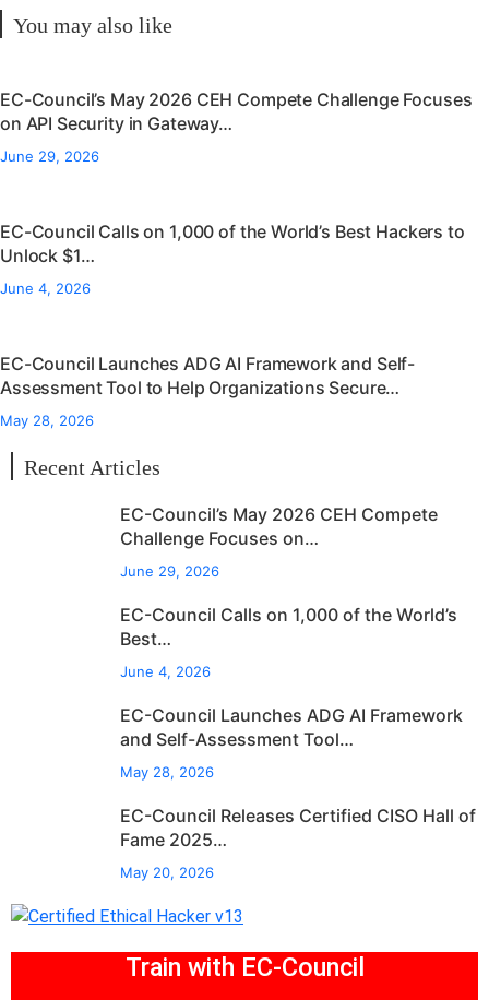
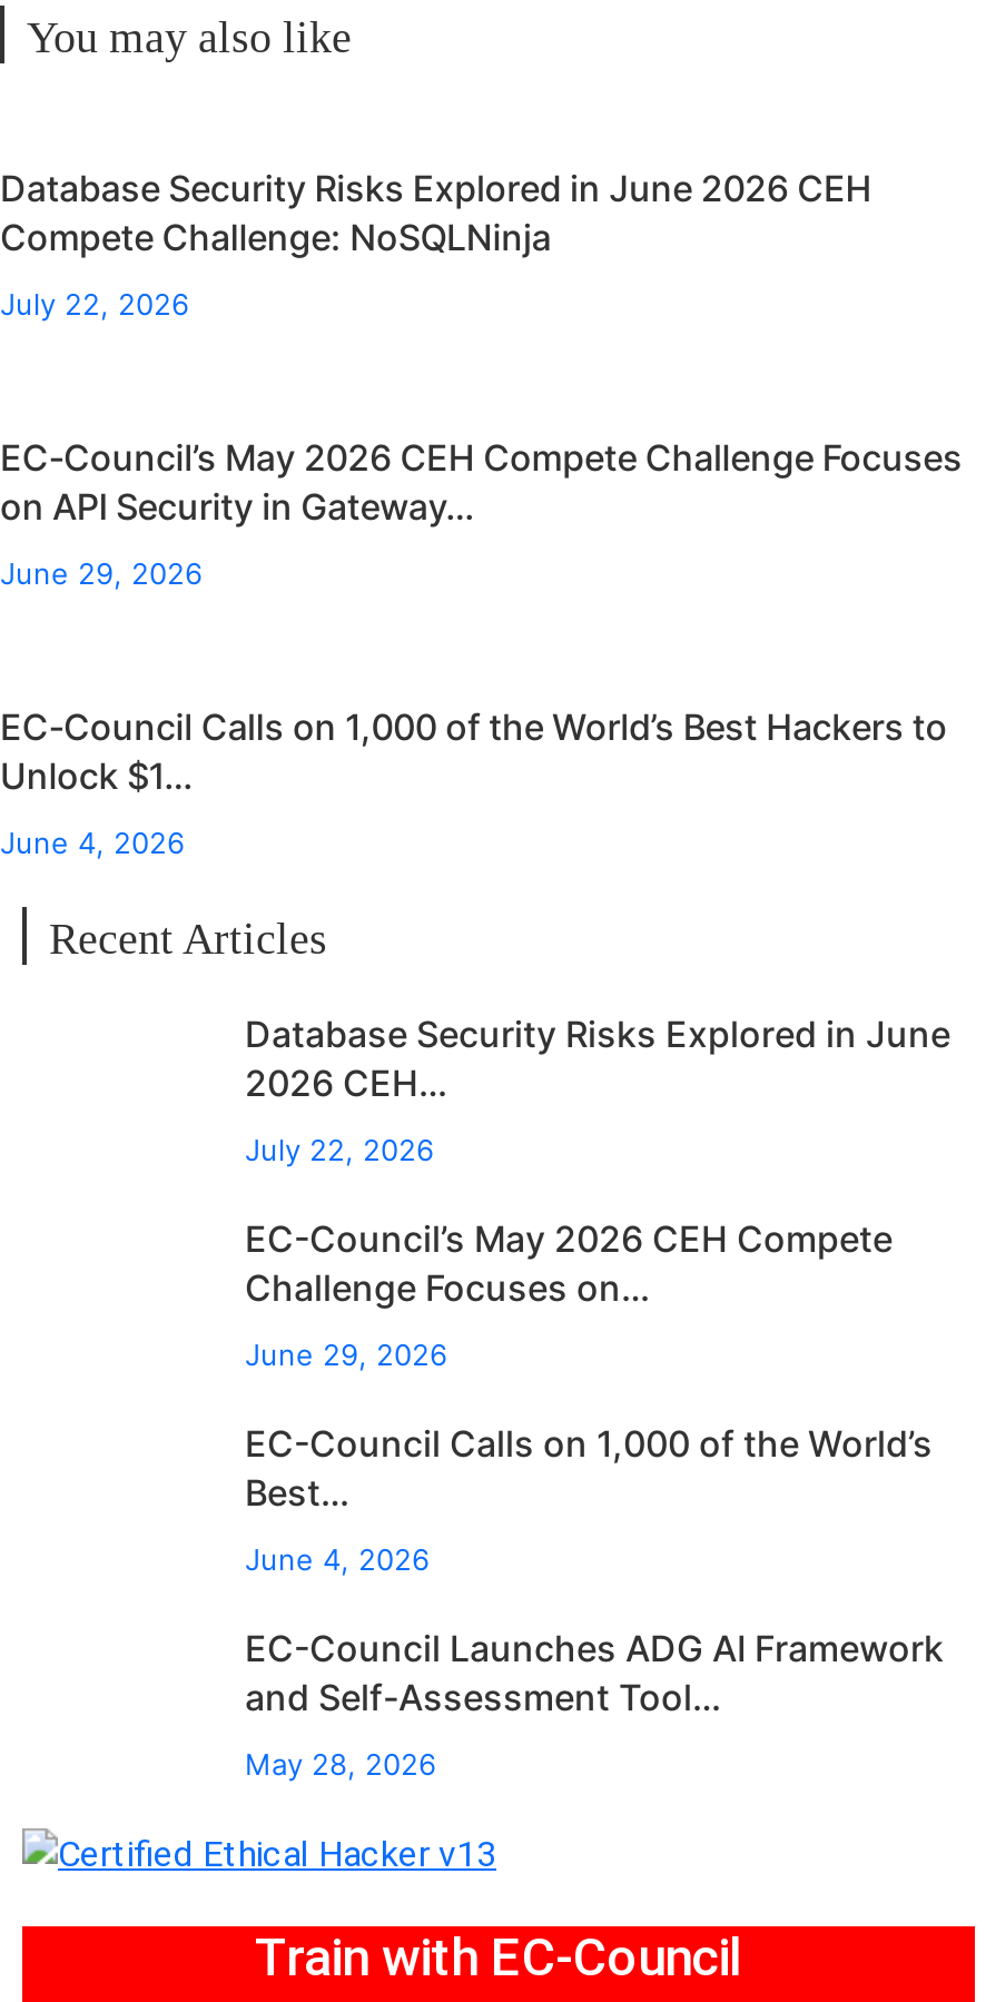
+ Database Security Risks Explored in June 2026 CEH
+ Compete Challenge: NoSQLNinja
+ July 22, 2026

moved down: EC-Council’s May 2026 CEH Compete Challenge Focuses | on API Security in Gateway… | June 29, 2026 | EC-Council Calls on 1,000 of the World’s Best Hackers to | Unlock $1… | June 4, 2026

- EC-Council Launches ADG AI Framework and Self-
- Assessment Tool to Help Organizations Secure…
- May 28, 2026

+ Database Security Risks Explored in June
+ 2026 CEH…
+ July 22, 2026

moved down: EC-Council’s May 2026 CEH Compete | Challenge Focuses on… | June 29, 2026 | ... | and Self-Assessment Tool… | May 28, 2026

- EC-Council Releases Certified CISO Hall of
- Fame 2025…
- May 20, 2026
